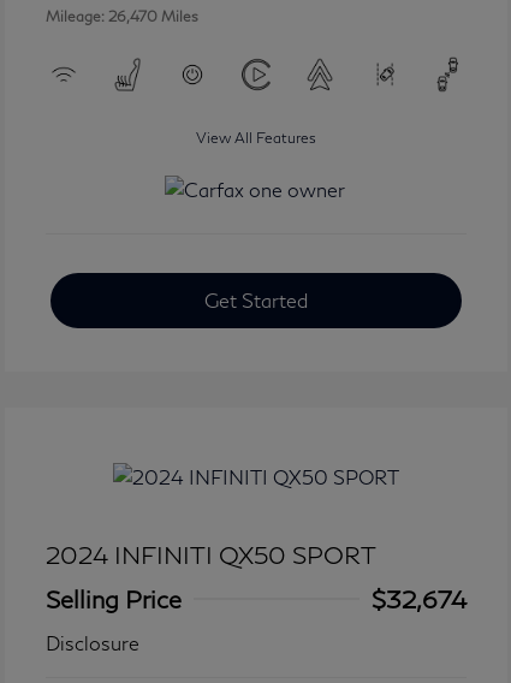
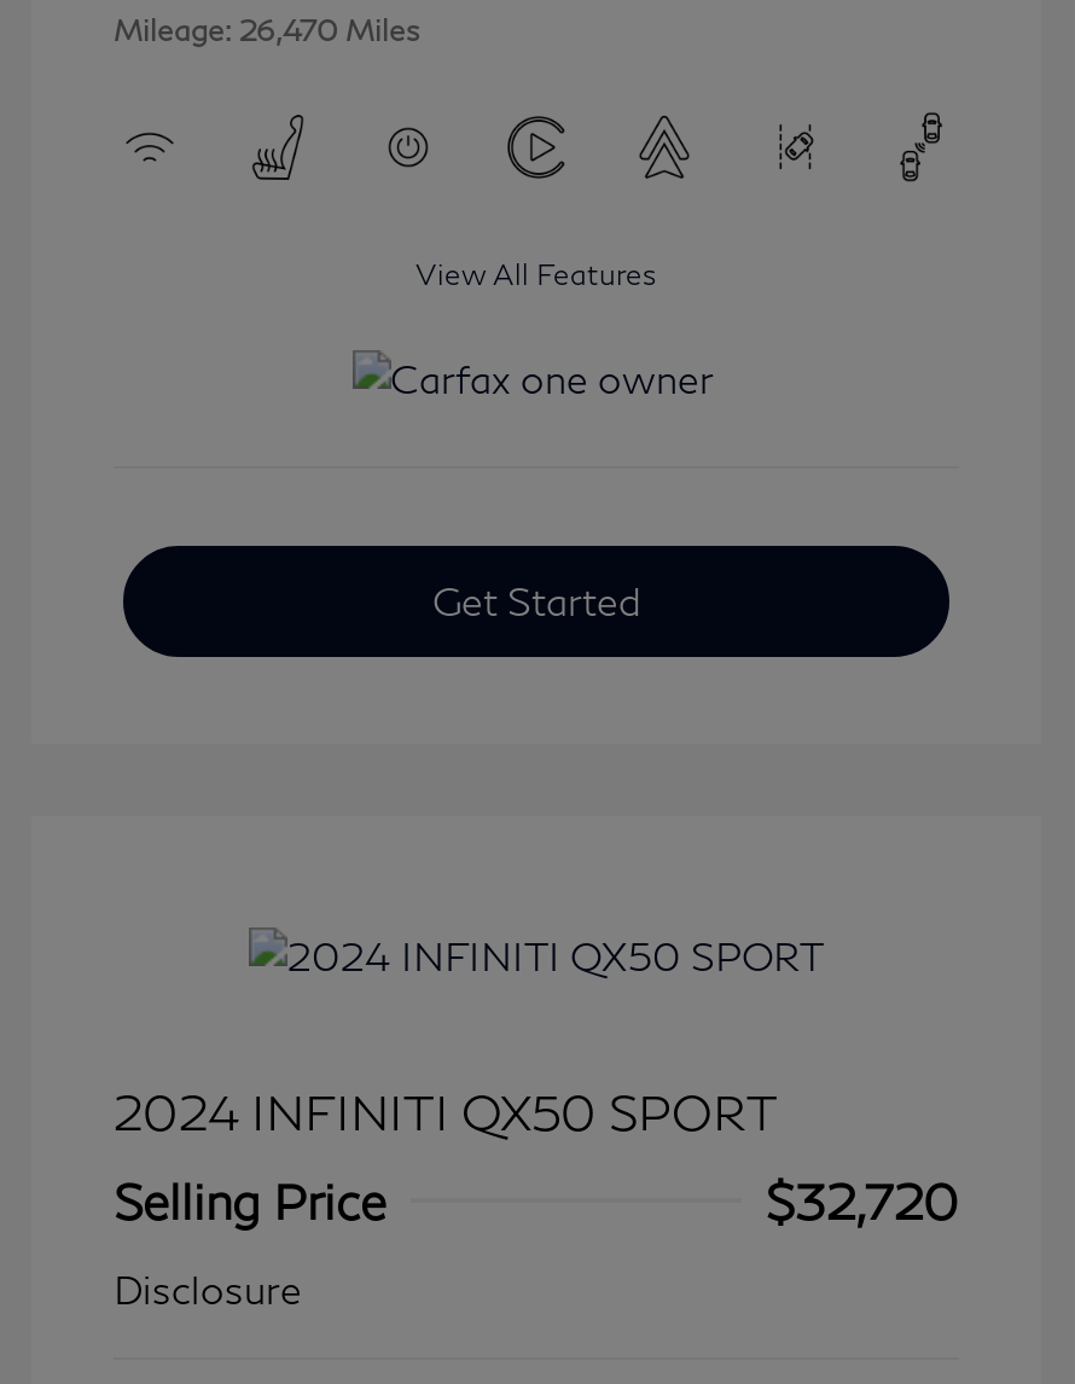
- $32,674
+ $32,720
